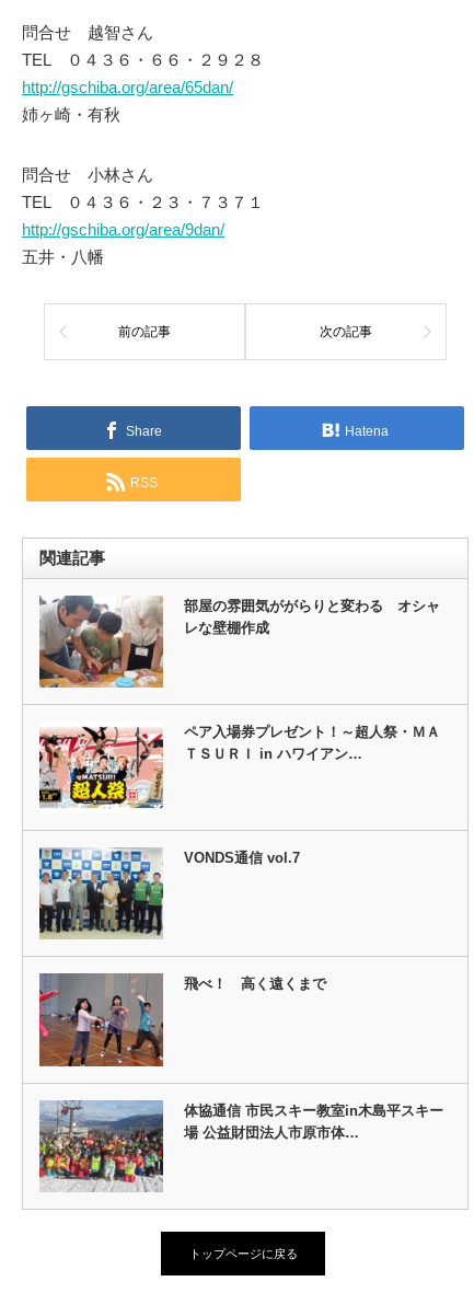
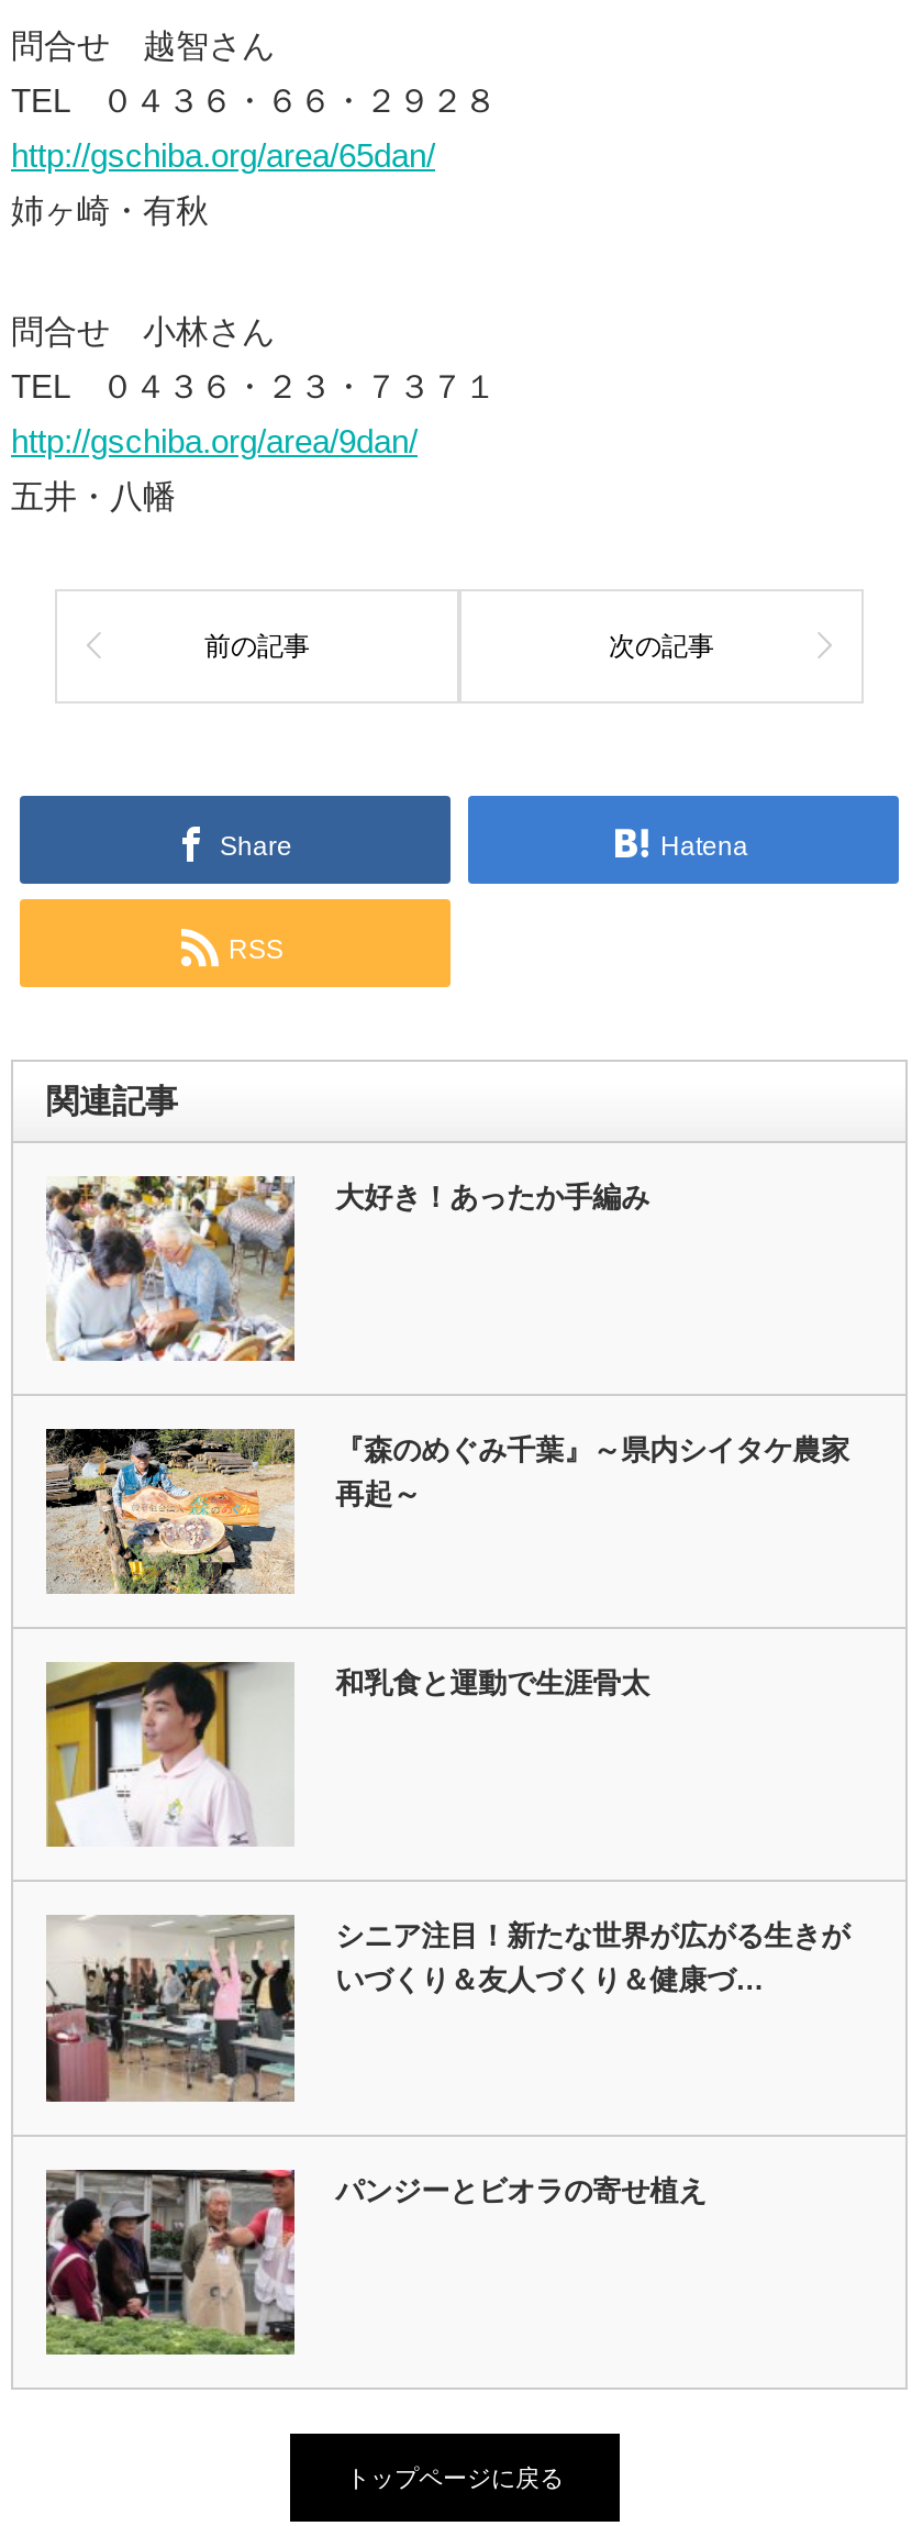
- [image]
- 部屋の雰囲気ががらりと変わる オシャ
- レな壁棚作成
+ [image]
+ 大好き！あったか手編み

- [image]
- ペア入場券プレゼント！～超人祭・ＭＡ
- ＴＳＵＲＩ in ハワイアン…
+ [image]
+ 『森のめぐみ千葉』～県内シイタケ農家
+ 再起～

- [image]
- VONDS通信 vol.7
+ [image]
+ 和乳食と運動で生涯骨太

- [image]
- 飛べ！ 高く遠くまで
+ [image]
+ シニア注目！新たな世界が広がる生きが
+ いづくり＆友人づくり＆健康づ…

- [image]
- 体協通信 市民スキー教室in木島平スキー
- 場 公益財団法人市原市体…
+ [image]
+ パンジーとビオラの寄せ植え
